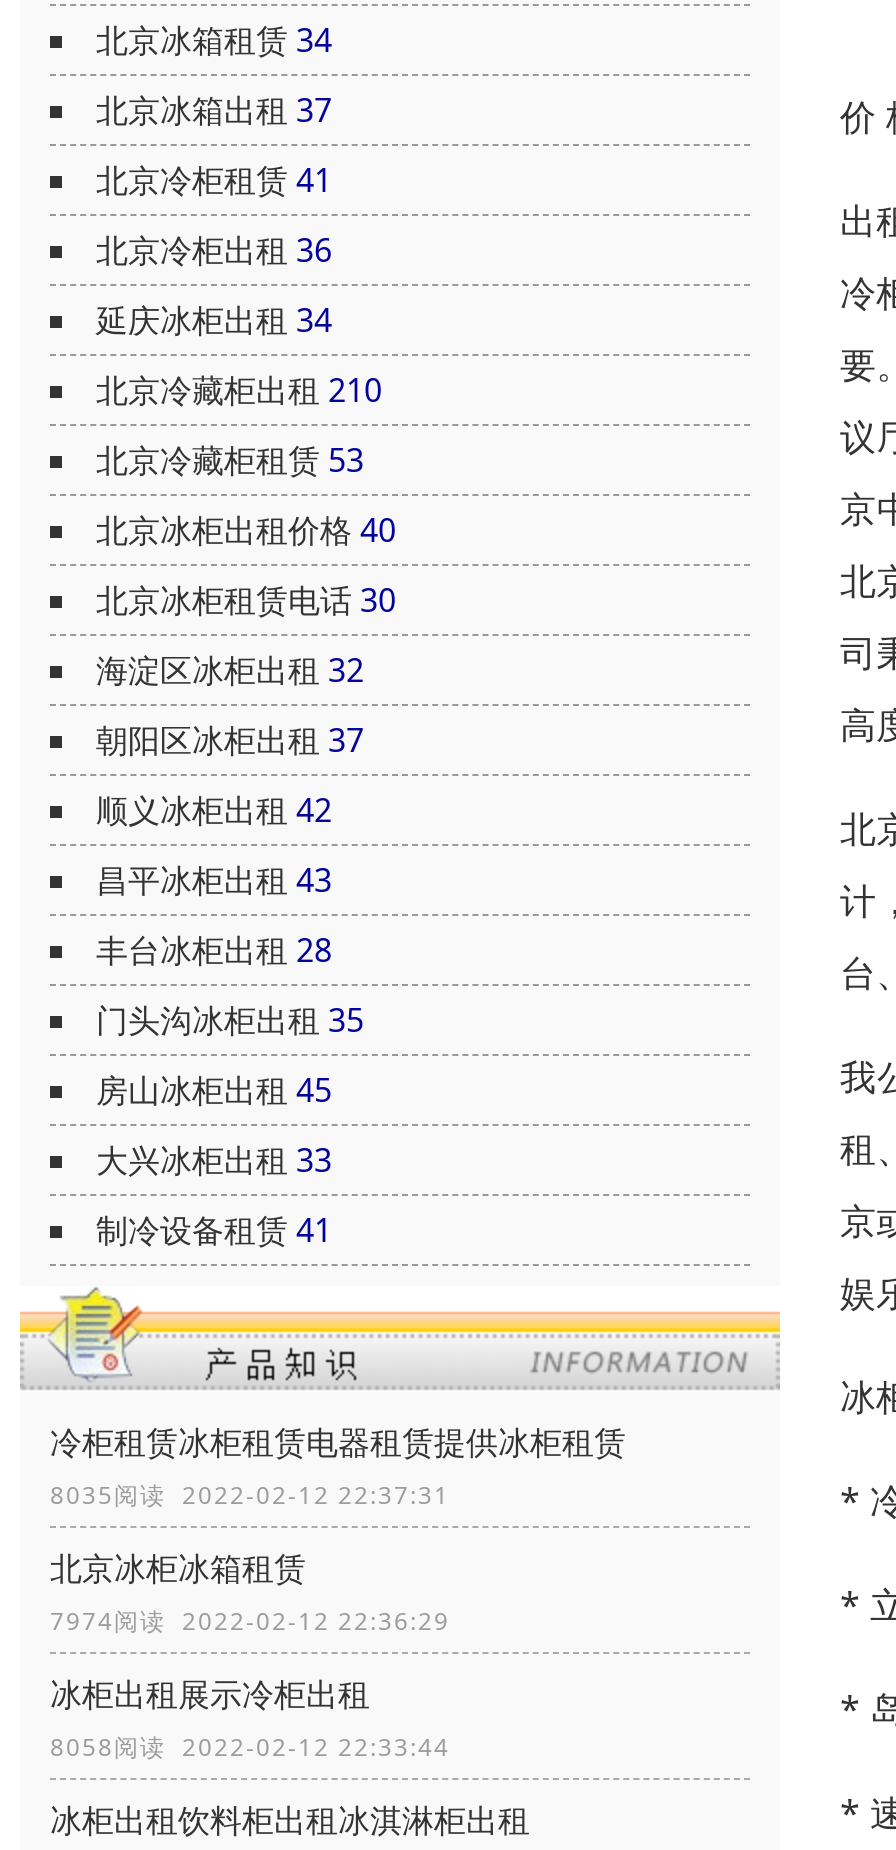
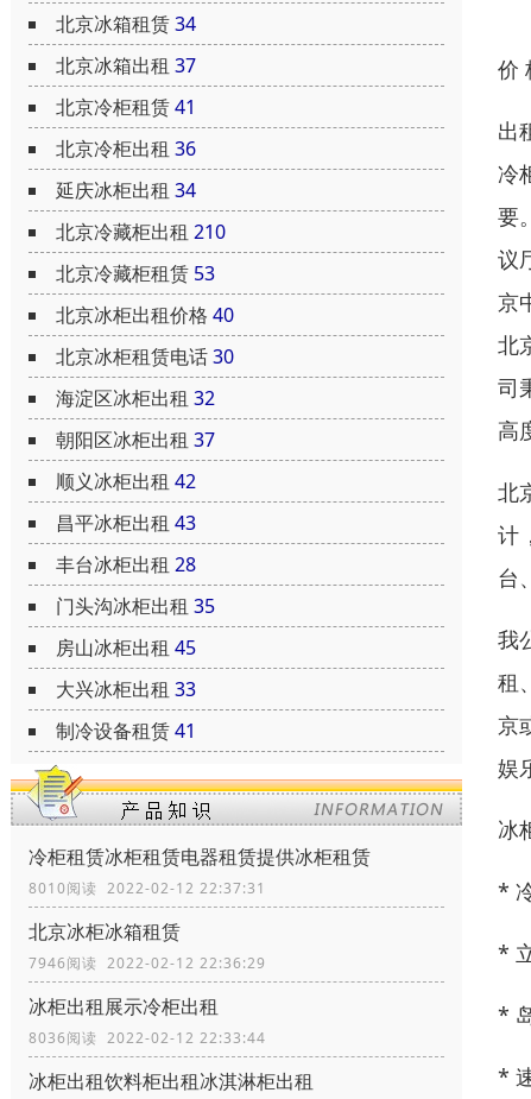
- 8035阅读 2022-02-12 22:37:31
+ 8010阅读 2022-02-12 22:37:31

- 7974阅读 2022-02-12 22:36:29
+ 7946阅读 2022-02-12 22:36:29

- 8058阅读 2022-02-12 22:33:44
+ 8036阅读 2022-02-12 22:33:44
